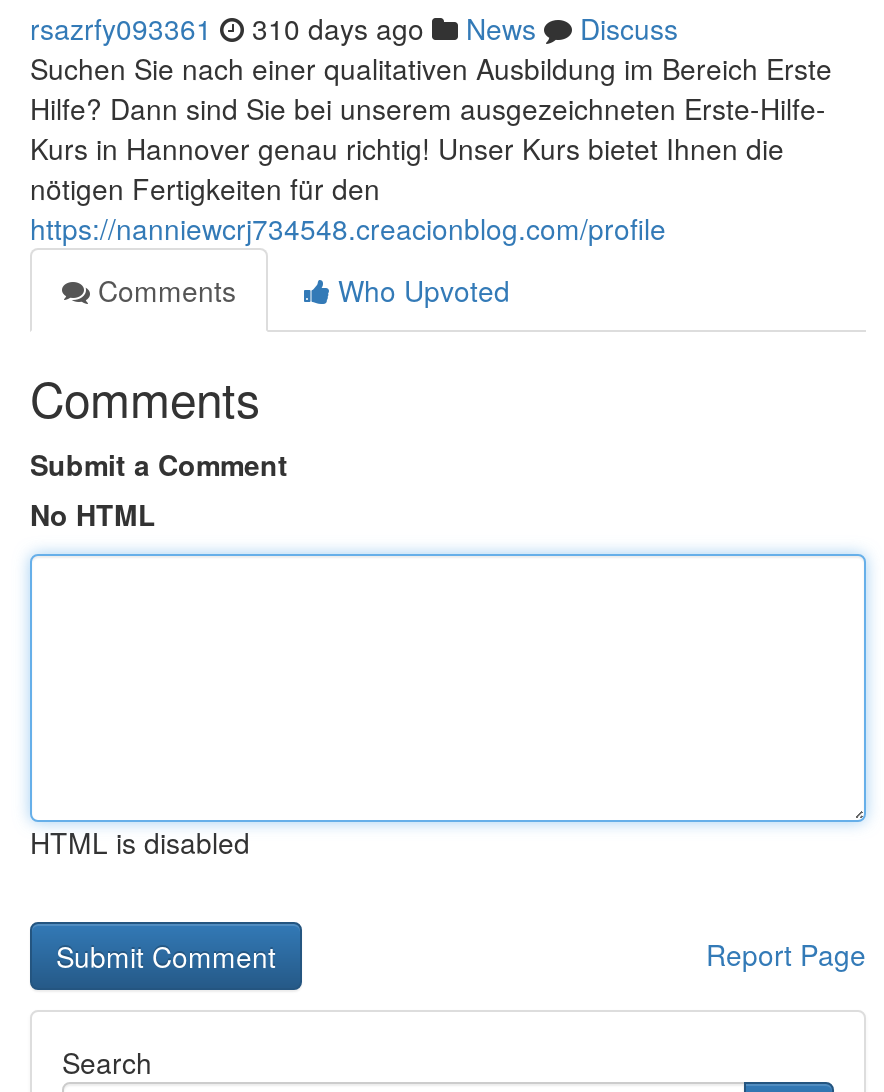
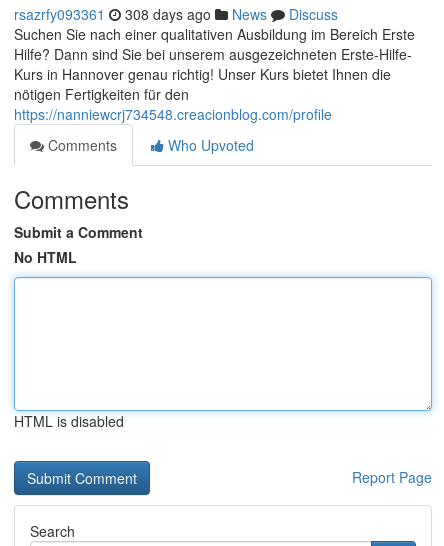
- rsazrfy093361 310 days ago News Discuss
+ rsazrfy093361 308 days ago News Discuss
